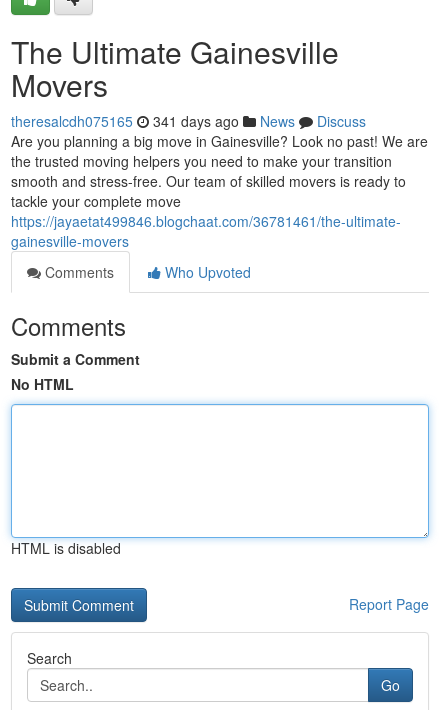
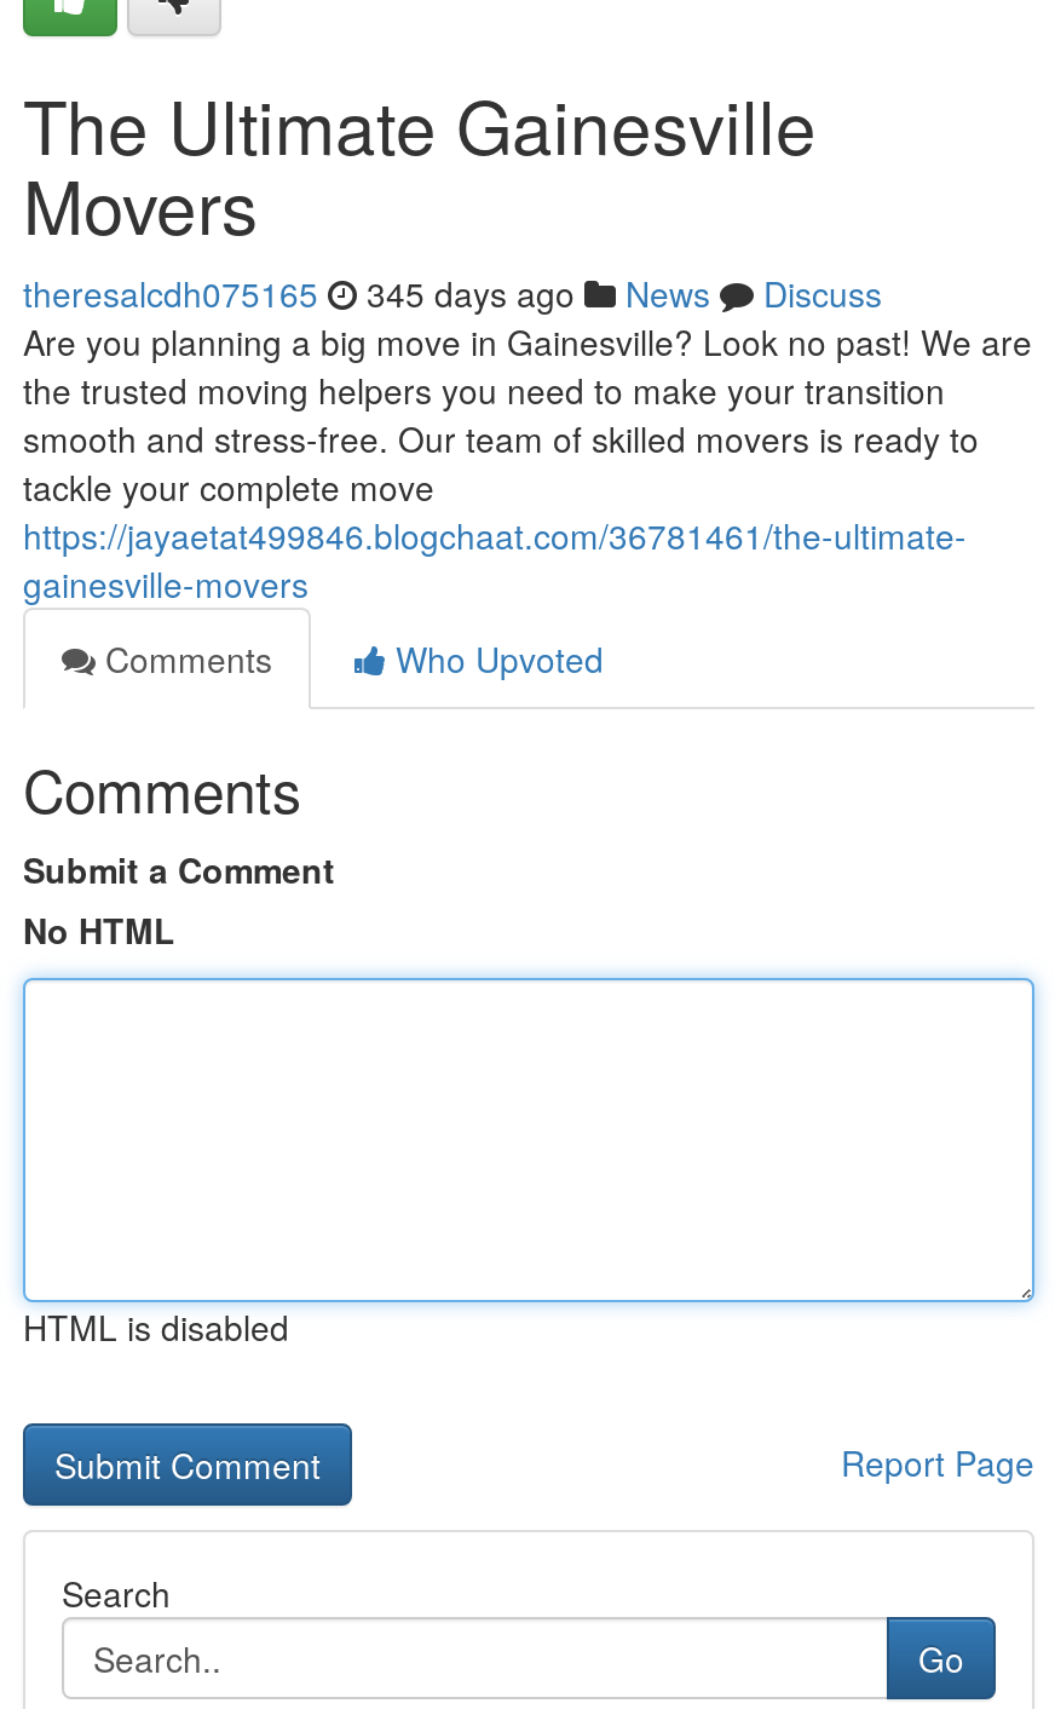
- theresalcdh075165 341 days ago News Discuss
+ theresalcdh075165 345 days ago News Discuss
